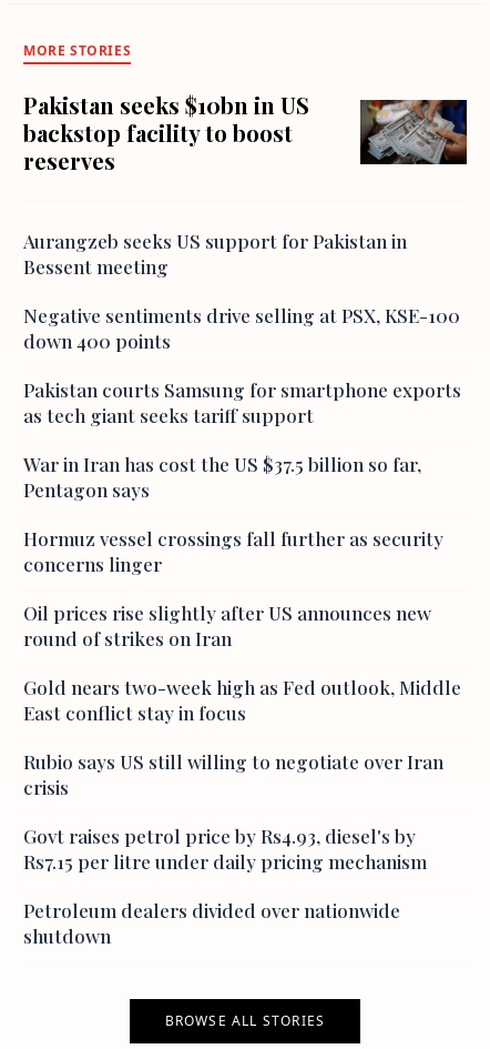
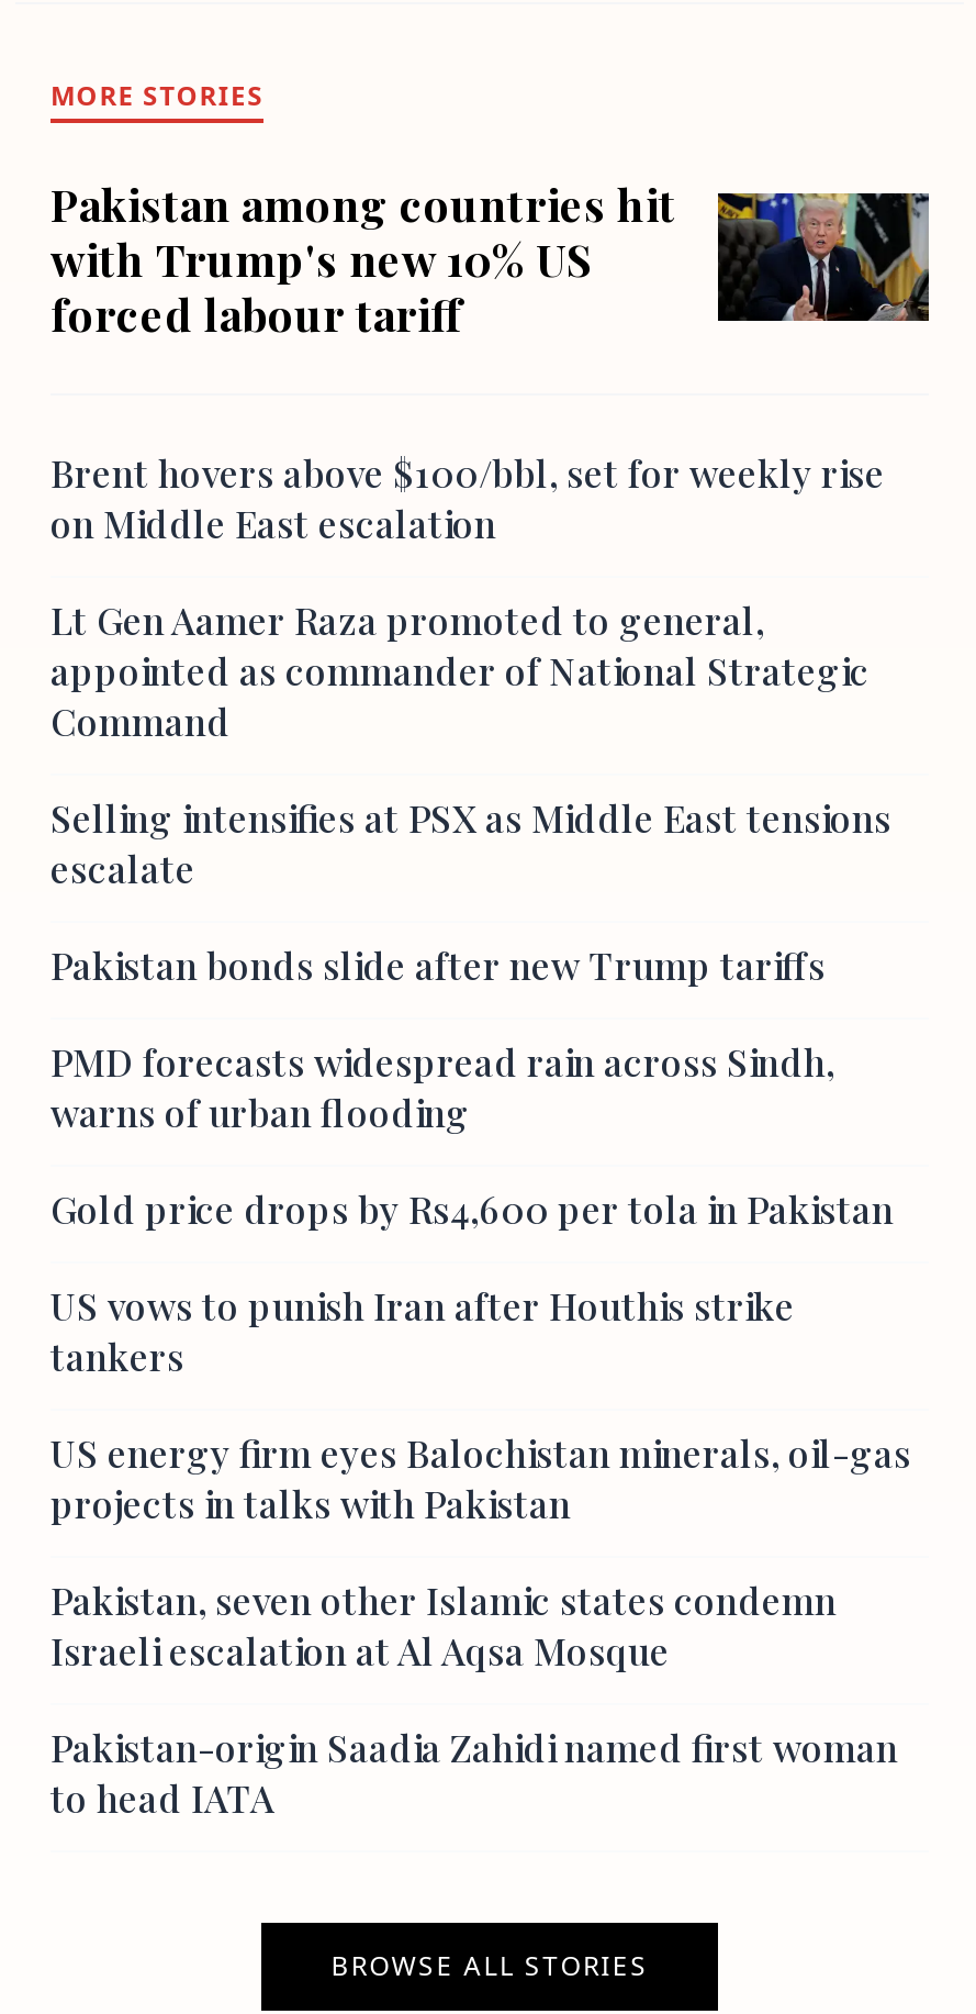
- Pakistan seeks $10bn in US
- backstop facility to boost
- reserves
+ Pakistan among countries hit
+ with Trump's new 10% US
+ forced labour tariff

- [image]
+ [image]

- Aurangzeb seeks US support for Pakistan in
- Bessent meeting
+ Brent hovers above $100/bbl, set for weekly rise
+ on Middle East escalation

- Negative sentiments drive selling at PSX, KSE-100
- down 400 points
+ Lt Gen Aamer Raza promoted to general,
+ appointed as commander of National Strategic
+ Command

- Pakistan courts Samsung for smartphone exports
- as tech giant seeks tariff support
+ Selling intensifies at PSX as Middle East tensions
+ escalate

- War in Iran has cost the US $37.5 billion so far,
- Pentagon says
+ Pakistan bonds slide after new Trump tariffs

- Hormuz vessel crossings fall further as security
- concerns linger
+ PMD forecasts widespread rain across Sindh,
+ warns of urban flooding

- Oil prices rise slightly after US announces new
- round of strikes on Iran
+ Gold price drops by Rs4,600 per tola in Pakistan

- Gold nears two-week high as Fed outlook, Middle
- East conflict stay in focus
+ US vows to punish Iran after Houthis strike
+ tankers

- Rubio says US still willing to negotiate over Iran
- crisis
+ US energy firm eyes Balochistan minerals, oil-gas
+ projects in talks with Pakistan

- Govt raises petrol price by Rs4.93, diesel's by
- Rs7.15 per litre under daily pricing mechanism
+ Pakistan, seven other Islamic states condemn
+ Israeli escalation at Al Aqsa Mosque

- Petroleum dealers divided over nationwide
- shutdown
+ Pakistan-origin Saadia Zahidi named first woman
+ to head IATA
